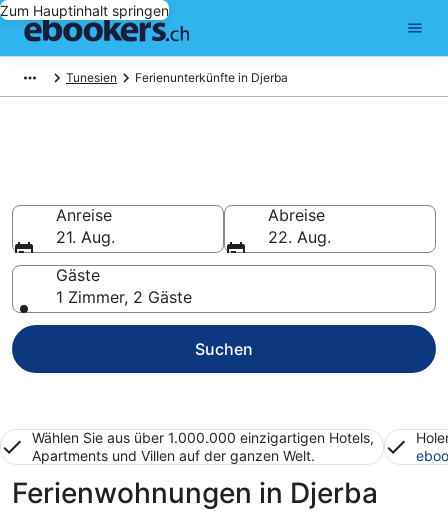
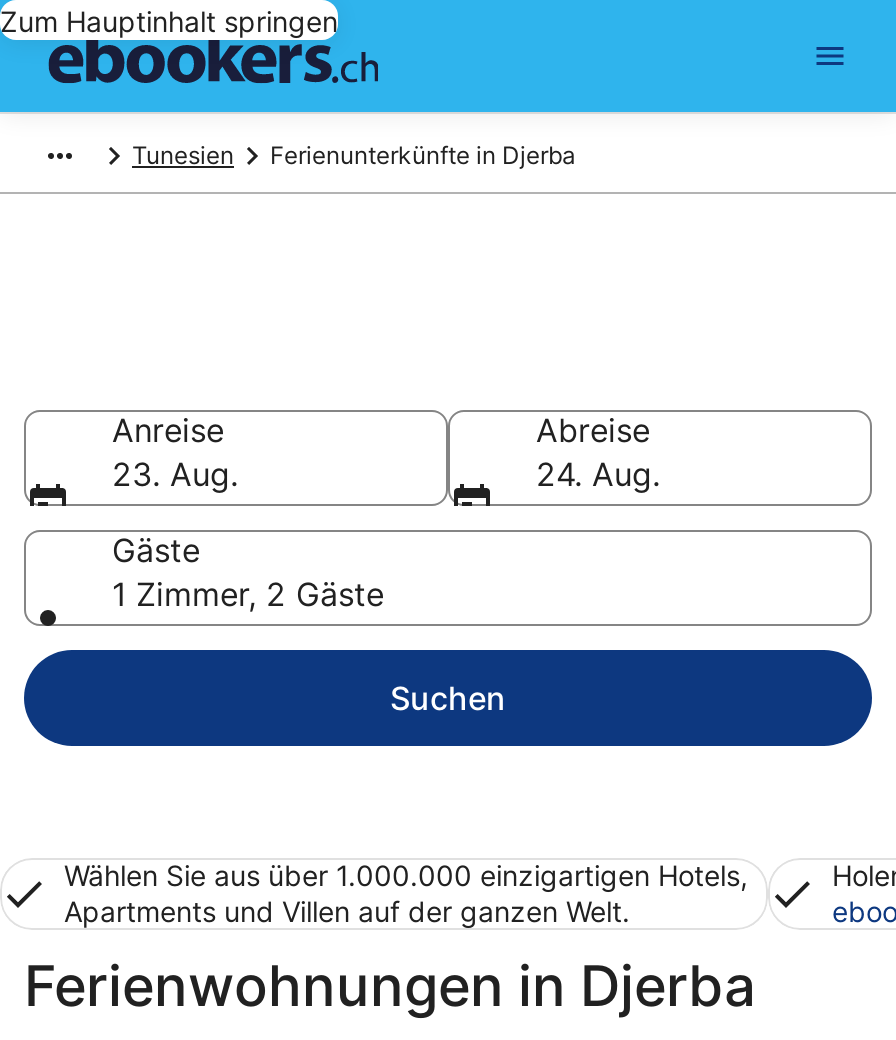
- 21. Aug.
+ 23. Aug.

- 22. Aug.
+ 24. Aug.
